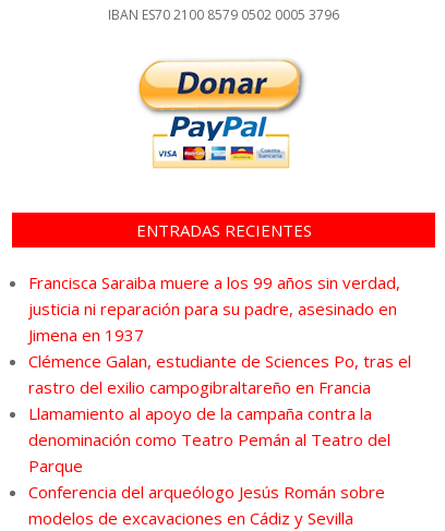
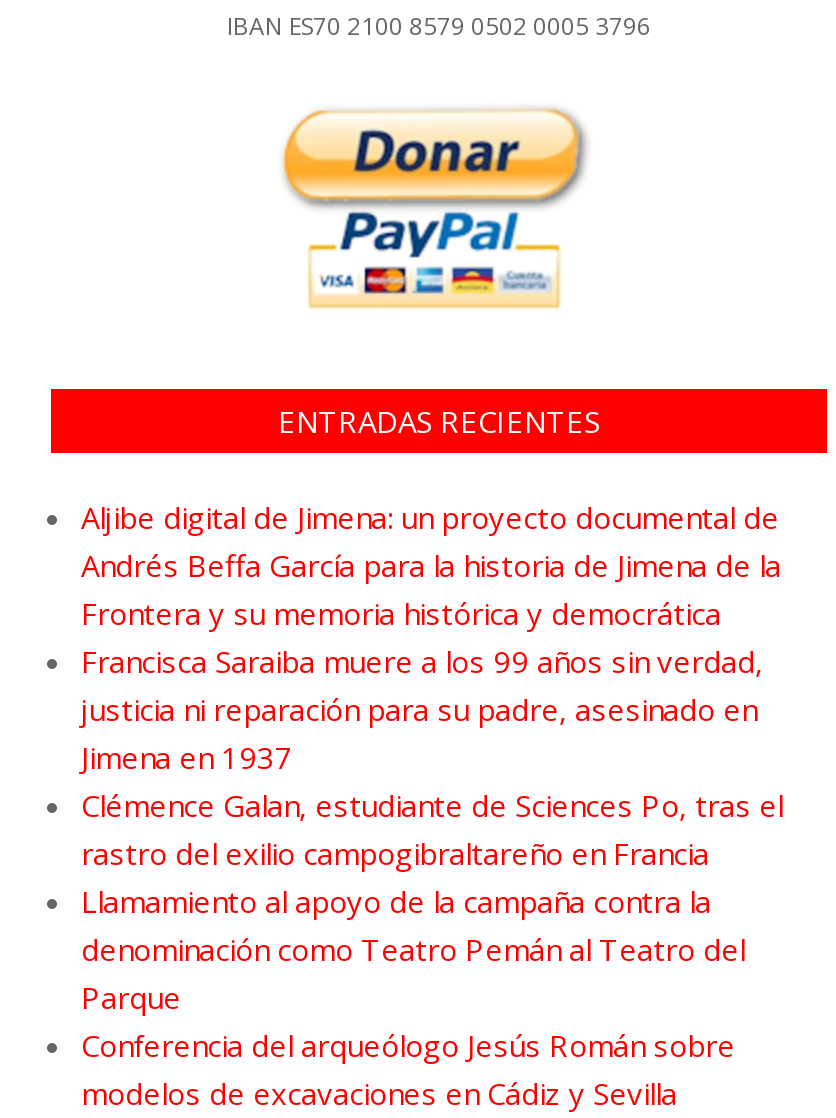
+ Aljibe digital de Jimena: un proyecto documental de
+ Andrés Beffa García para la historia de Jimena de la
+ Frontera y su memoria histórica y democrática
